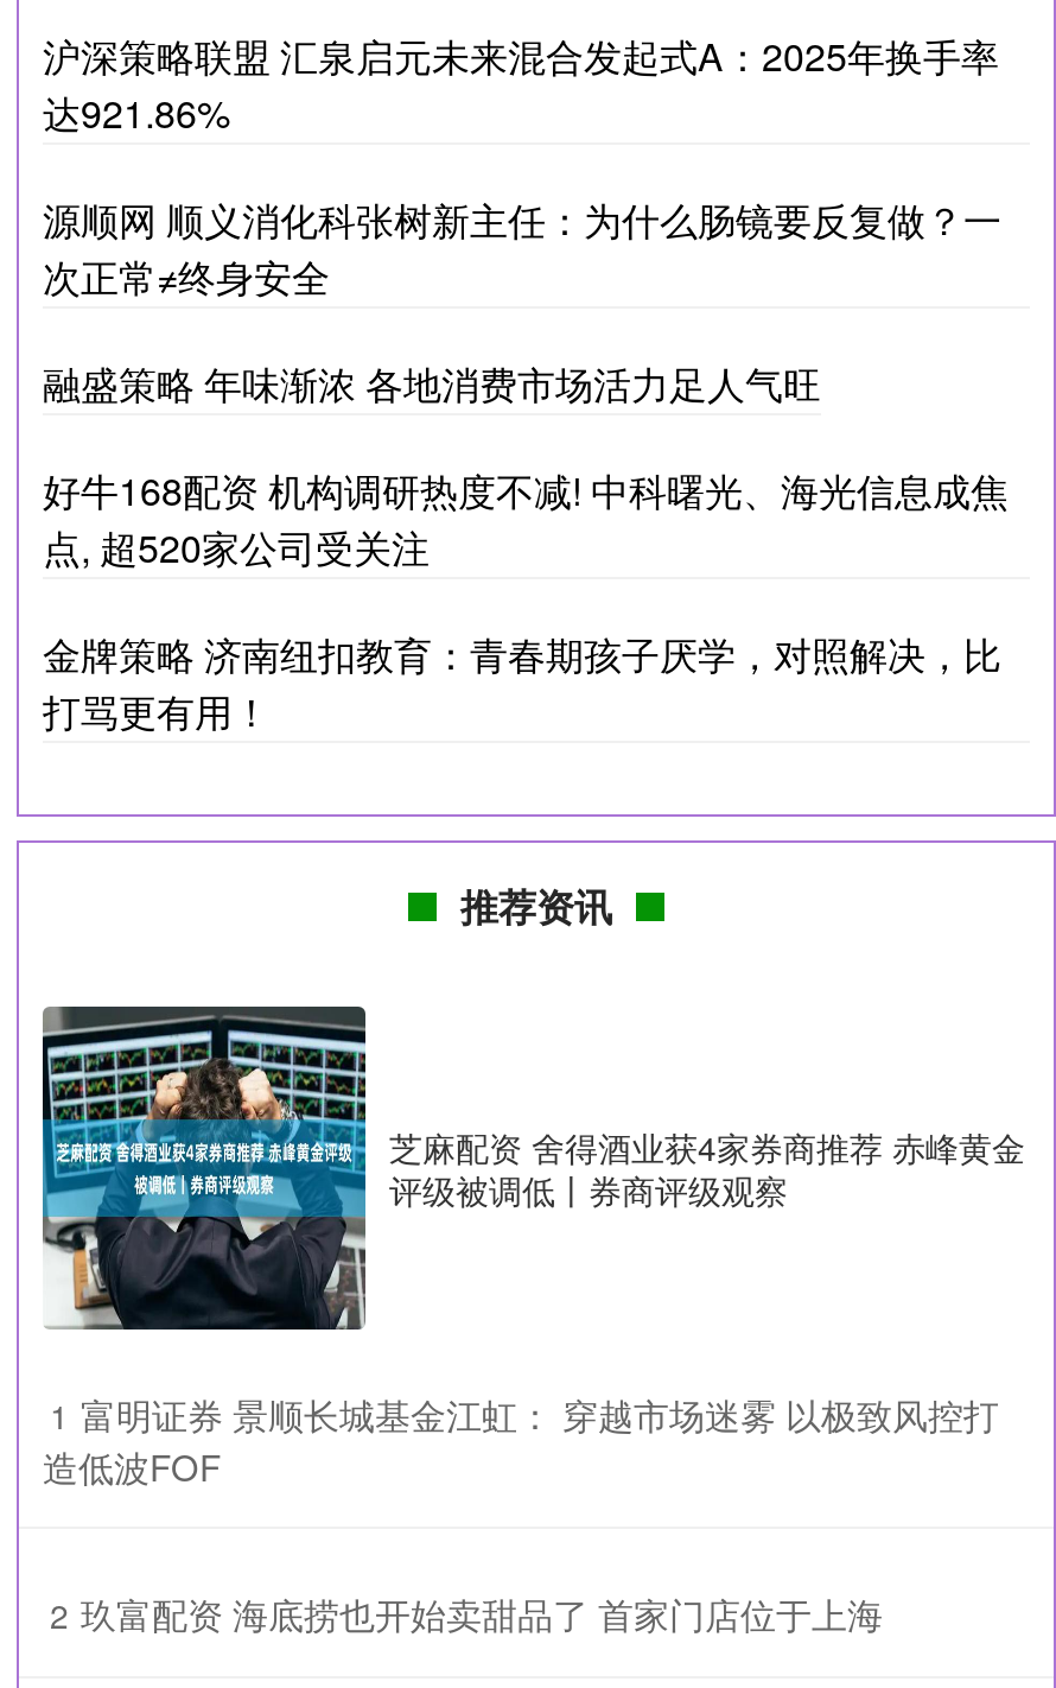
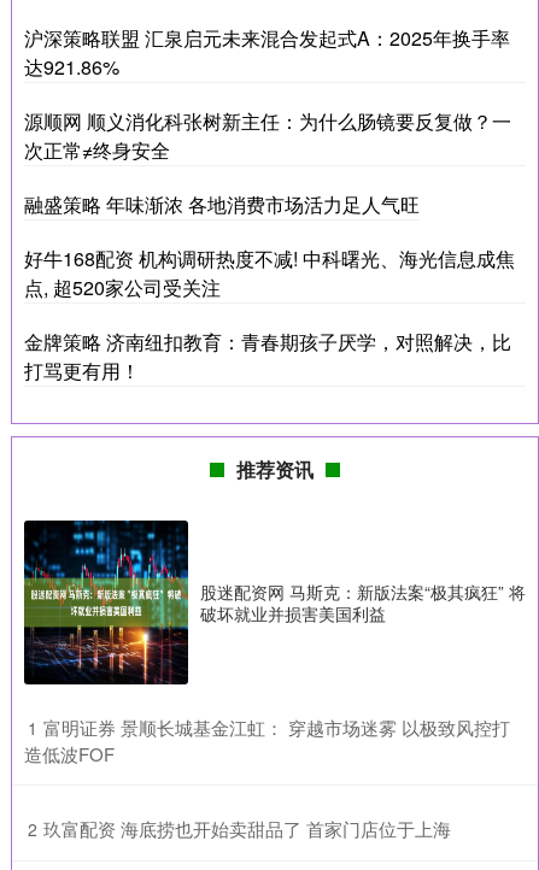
- [image]
- 芝麻配资 舍得酒业获4家券商推荐 赤峰黄金
- 评级被调低丨券商评级观察
+ [image]
+ 股迷配资网 马斯克：新版法案“极其疯狂” 将
+ 破坏就业并损害美国利益
